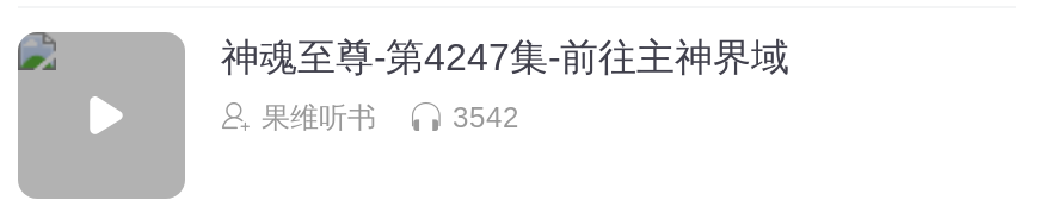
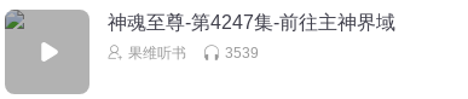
- 3542
+ 3539
